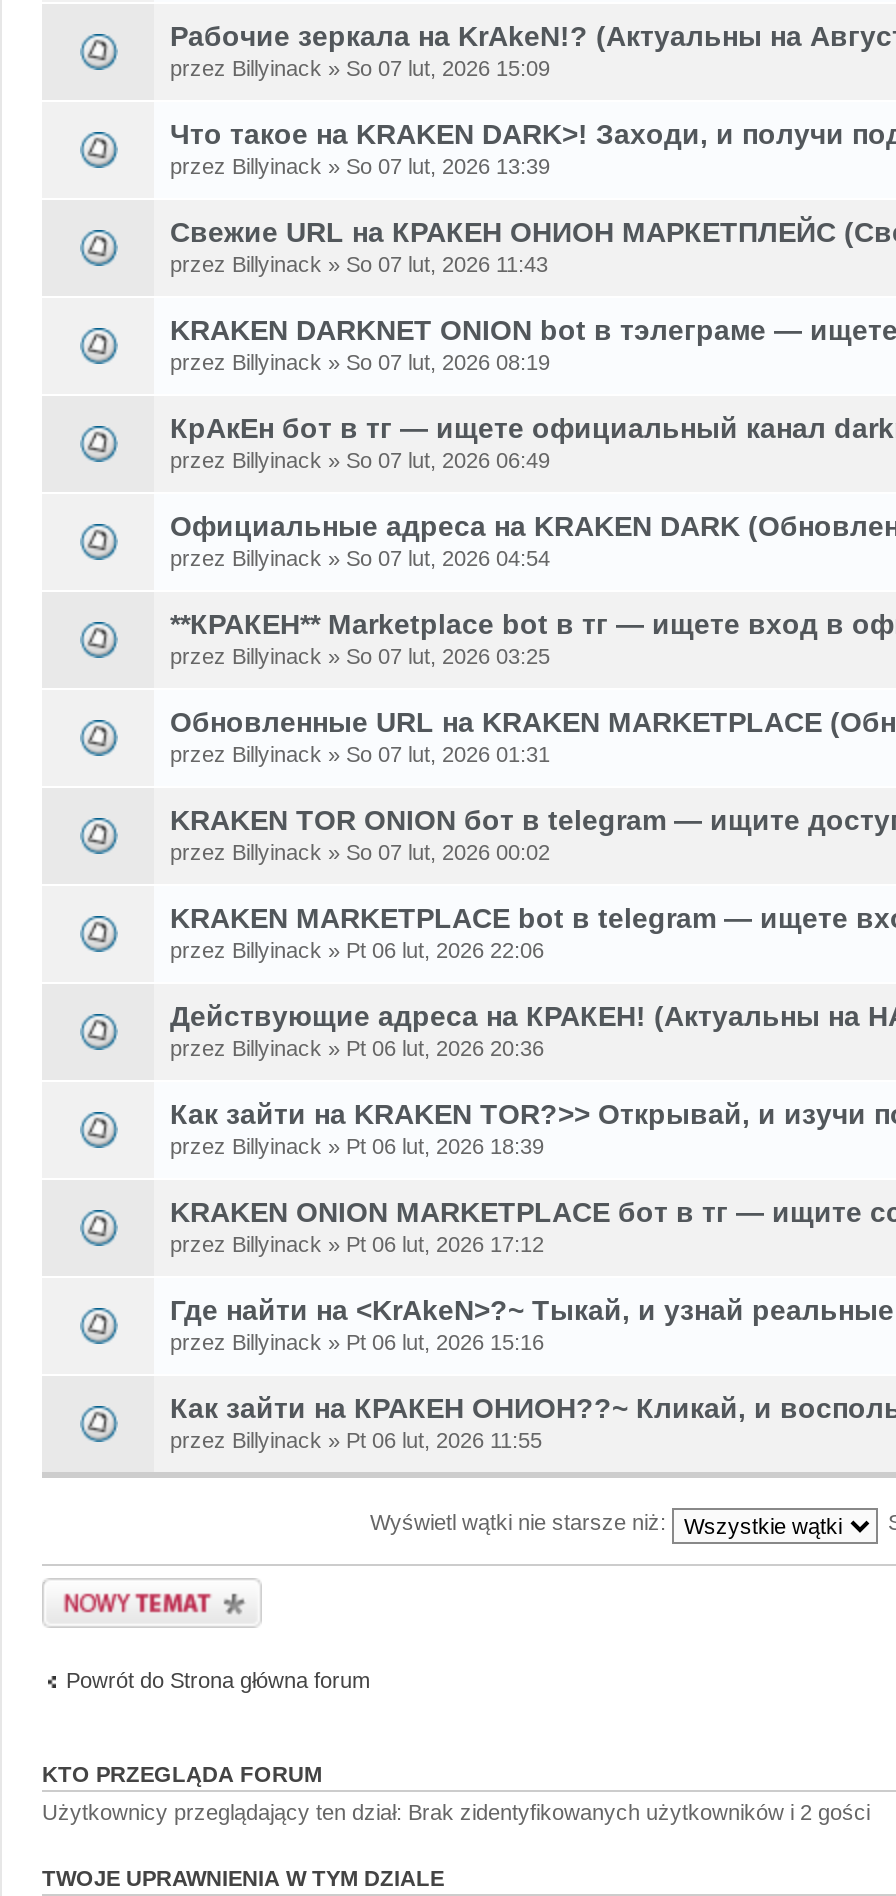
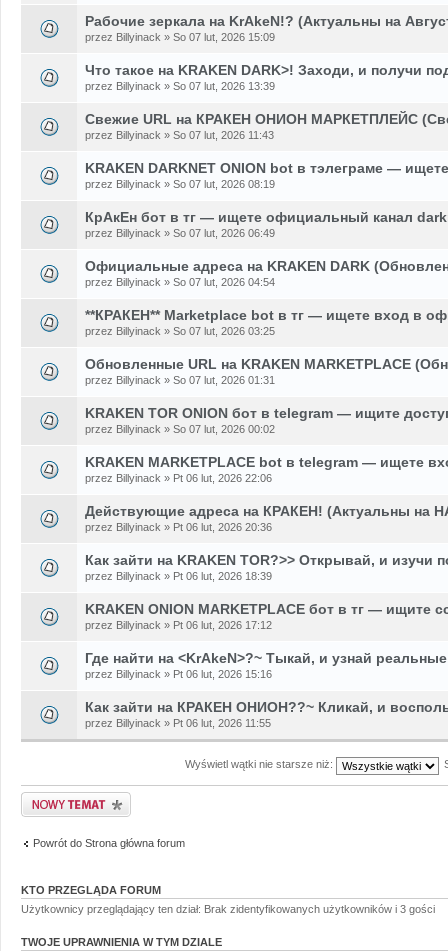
- Użytkownicy przeglądający ten dział: Brak zidentyfikowanych użytkowników i 2 gości
+ Użytkownicy przeglądający ten dział: Brak zidentyfikowanych użytkowników i 3 gości
